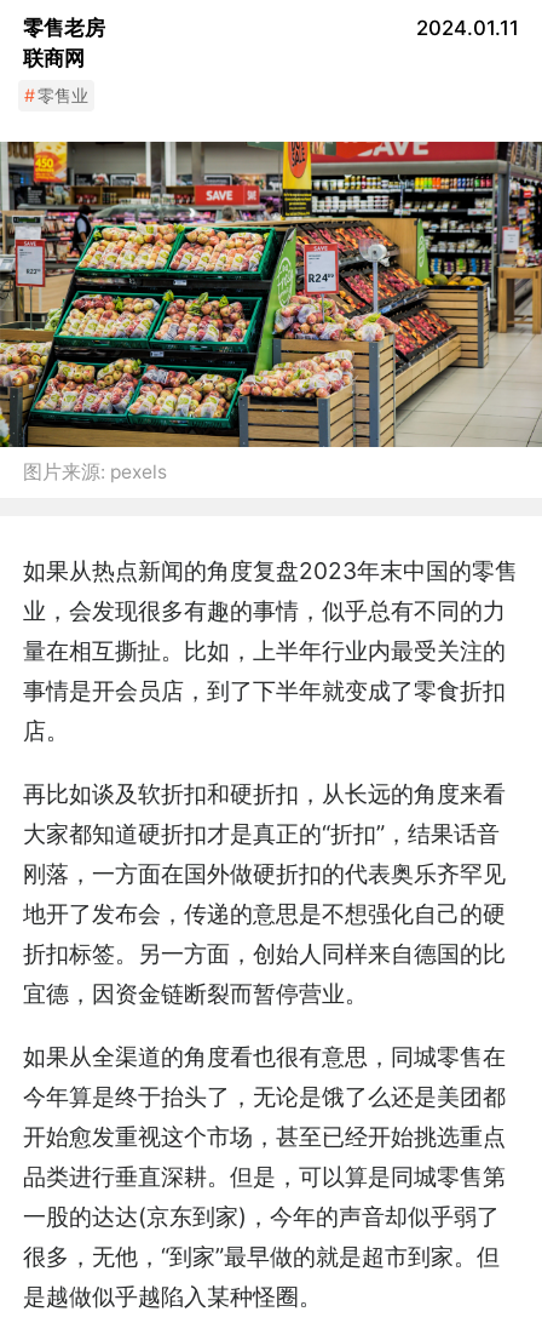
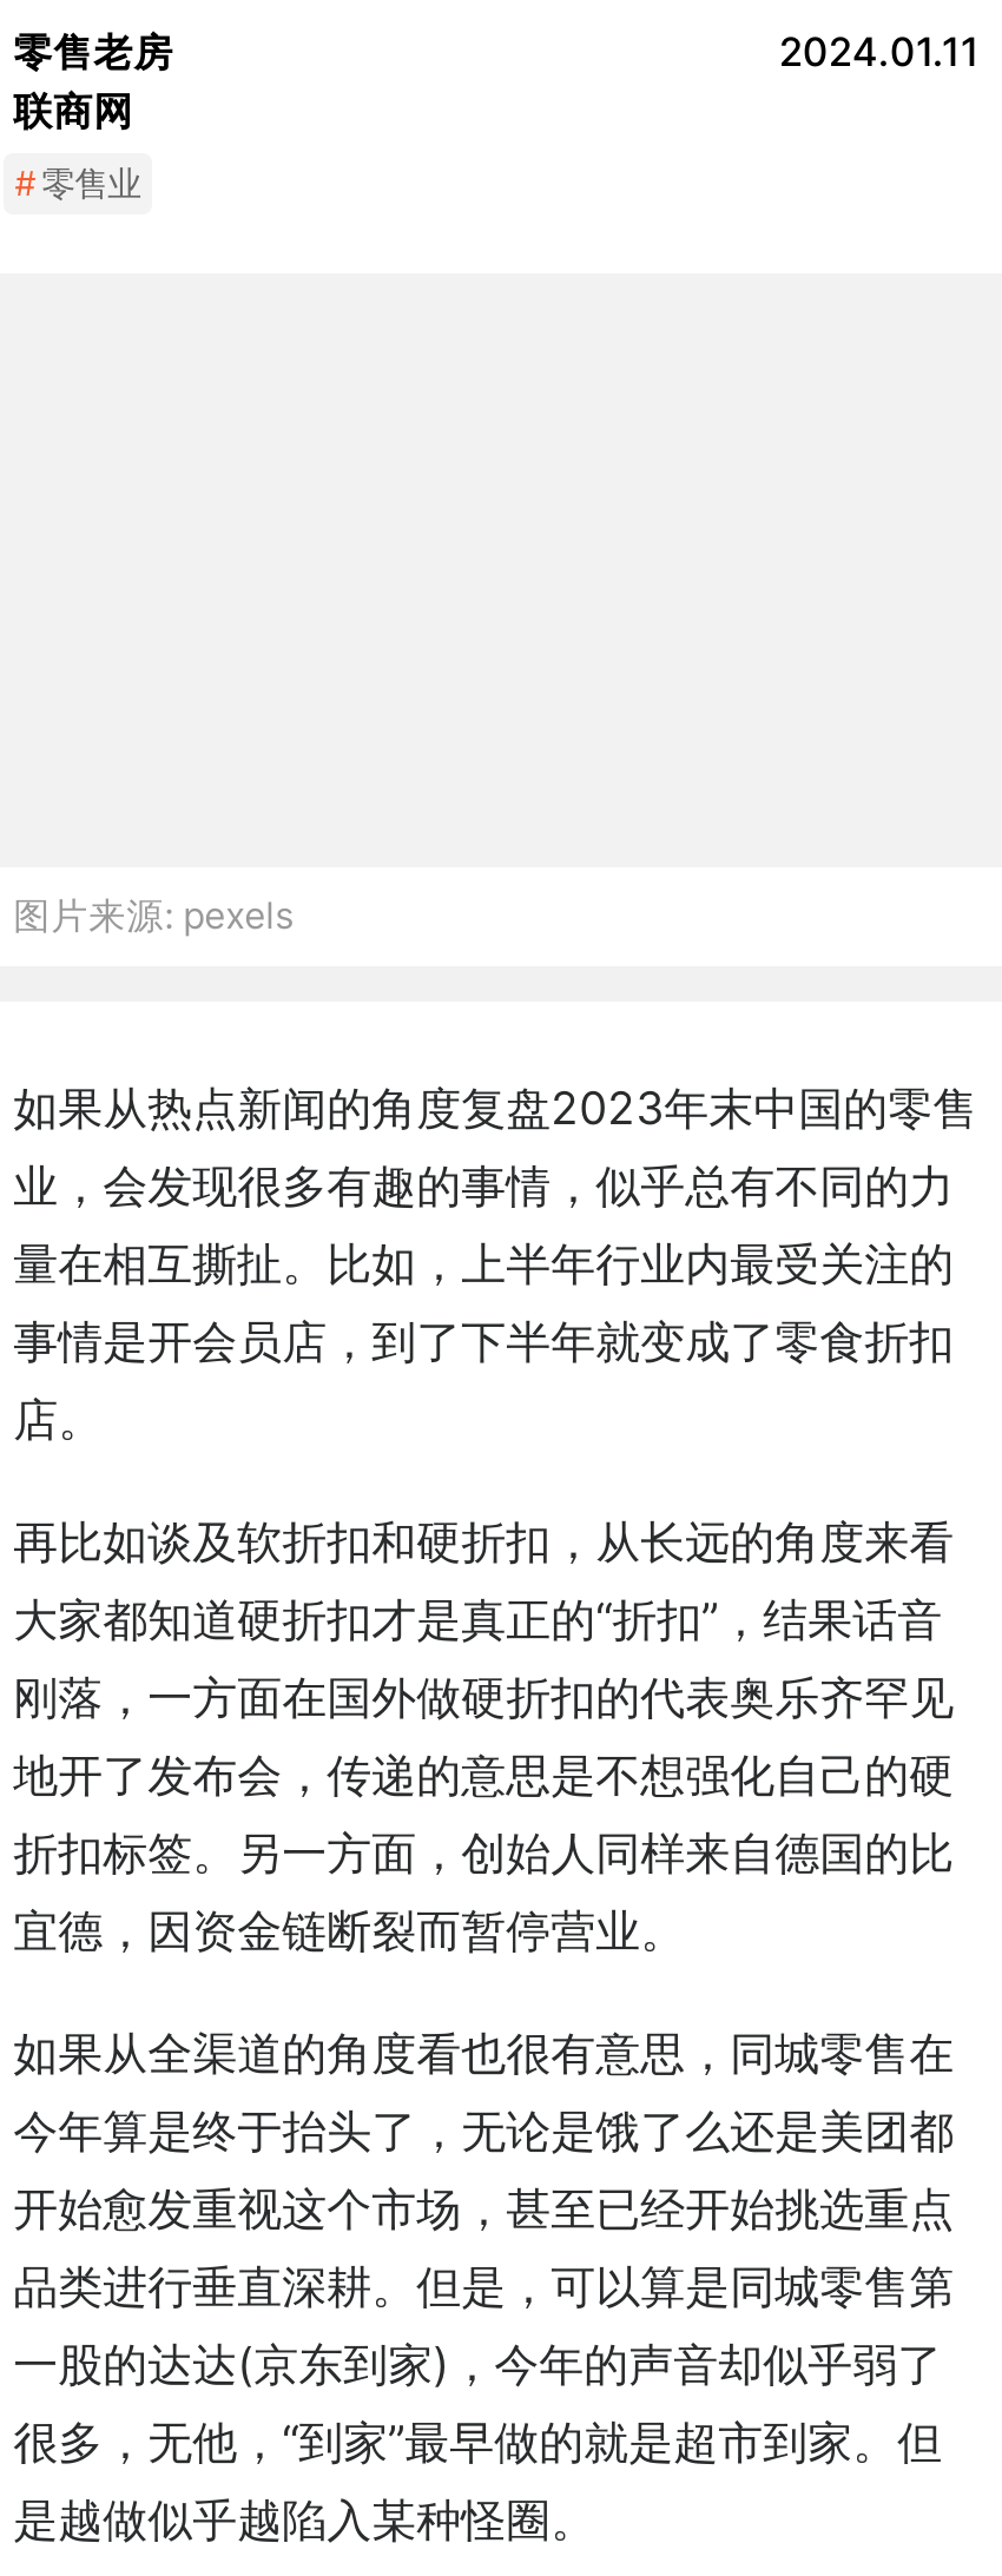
- [image]
